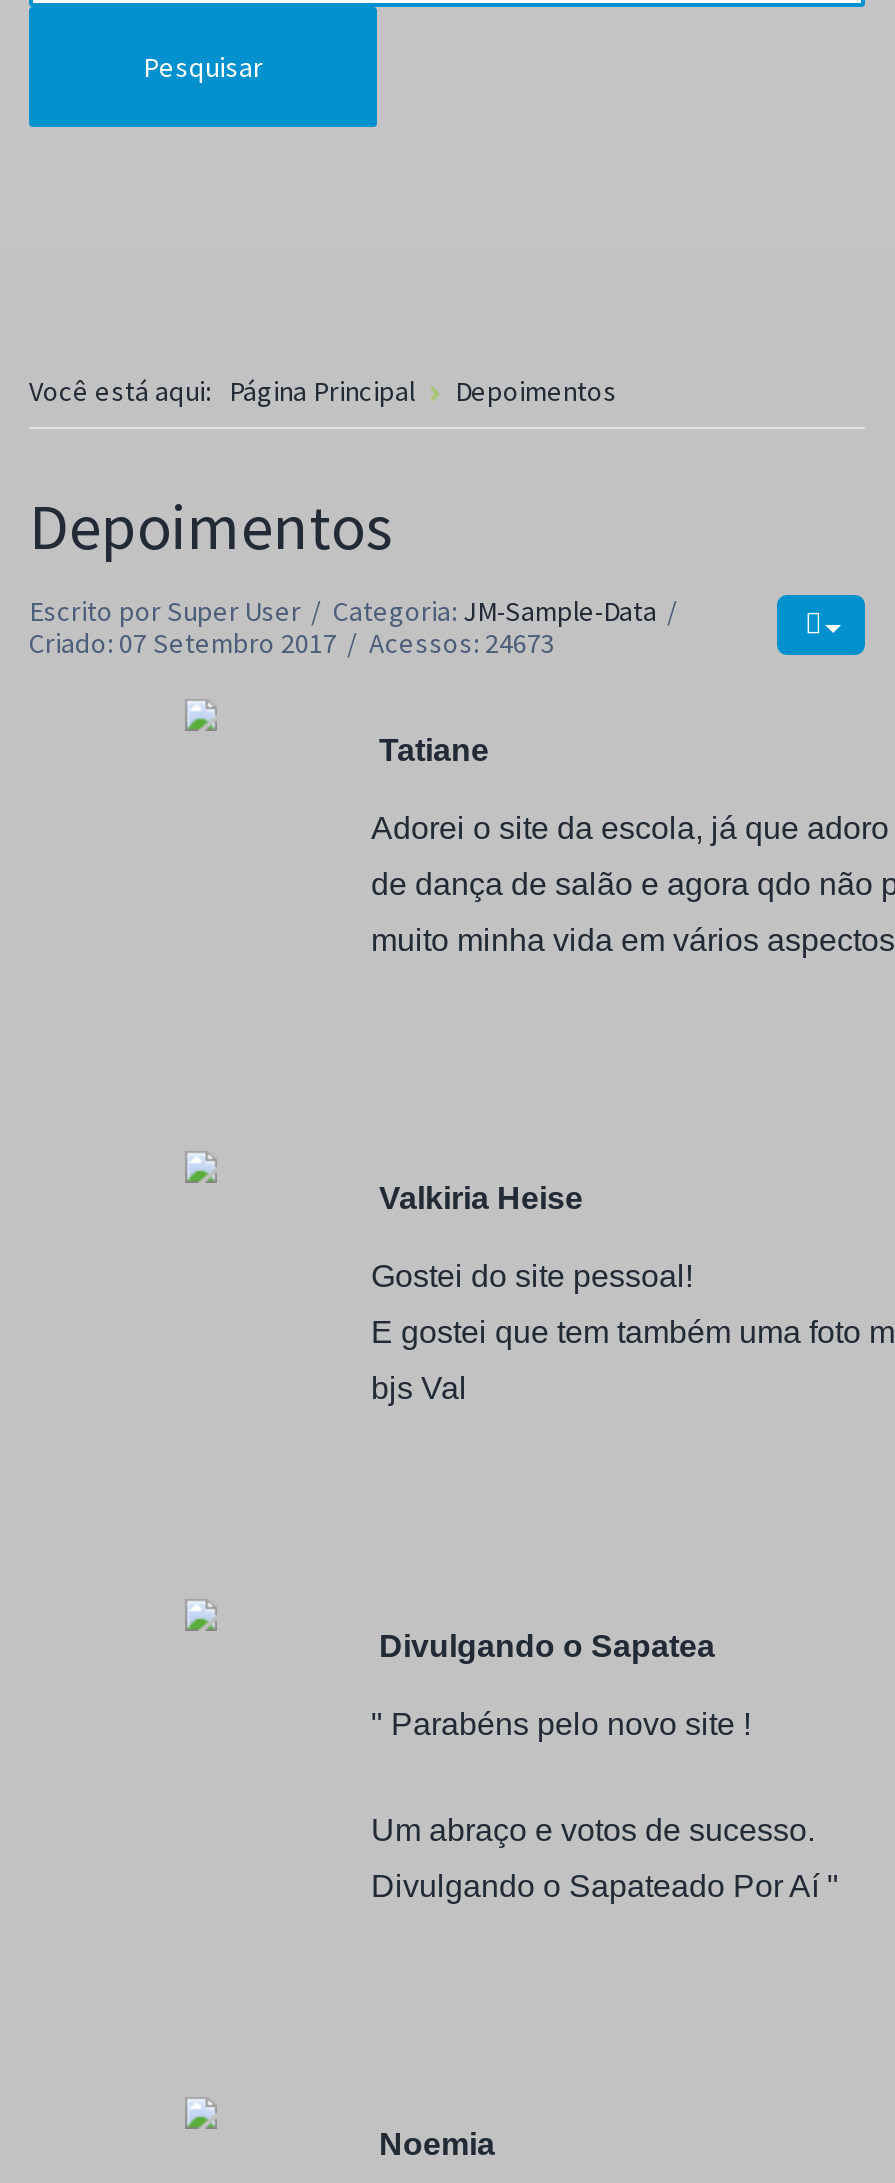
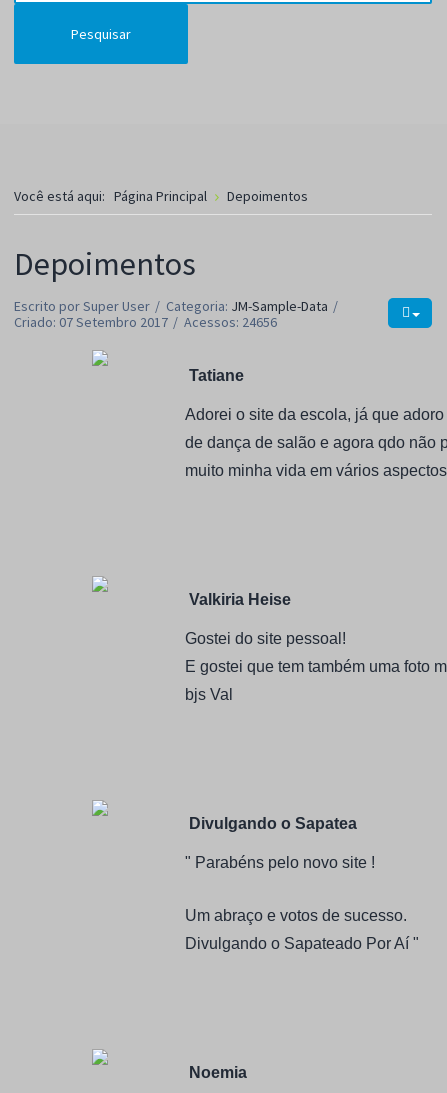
- Criado: 07 Setembro 2017 Acessos: 24673
+ Criado: 07 Setembro 2017 Acessos: 24656
